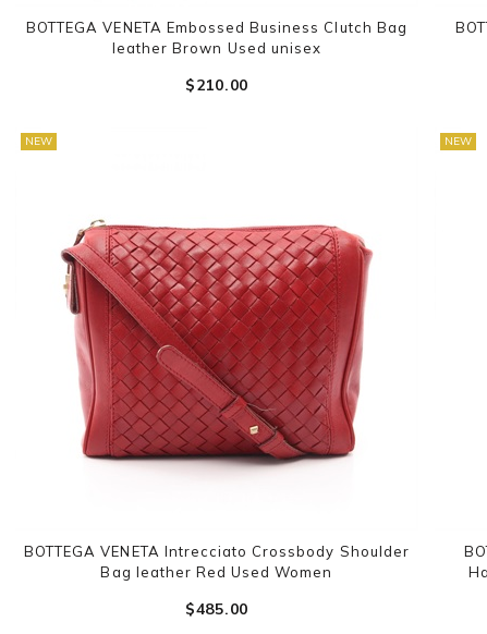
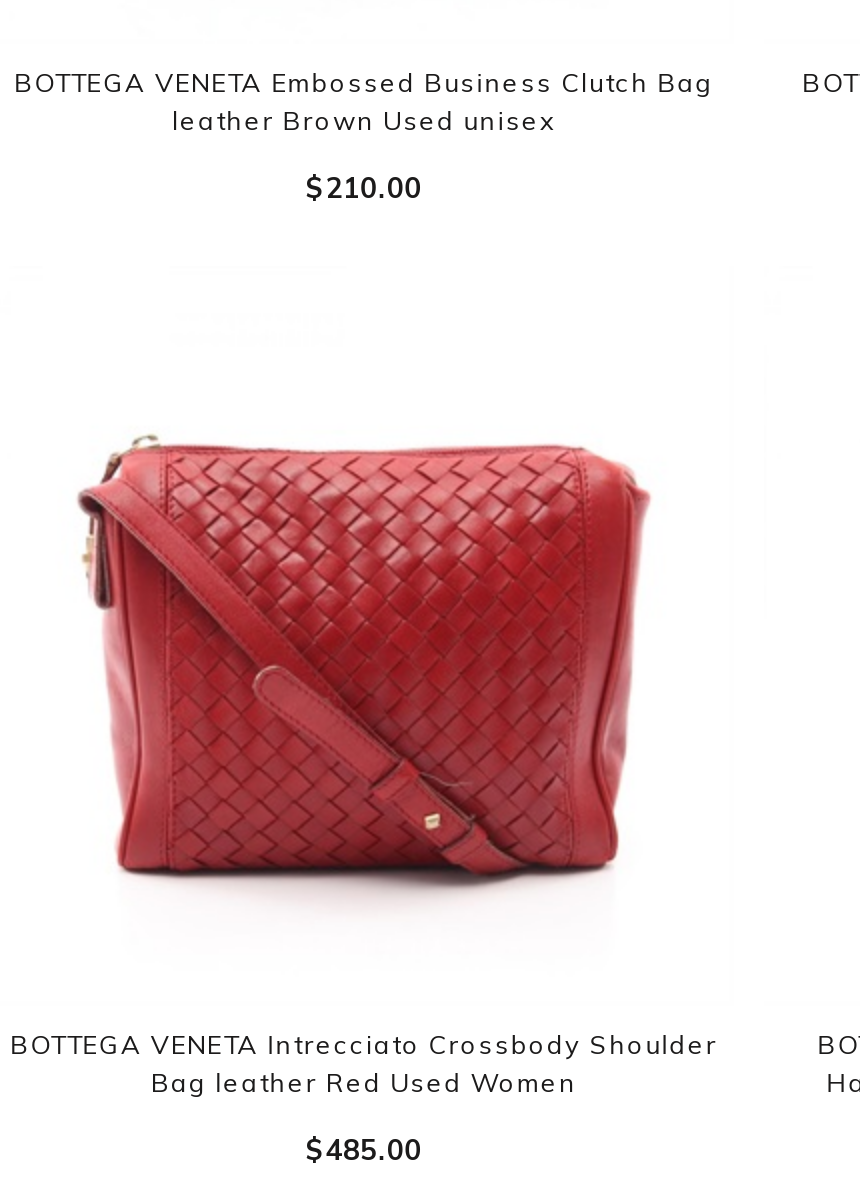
- NEW

- NEW
